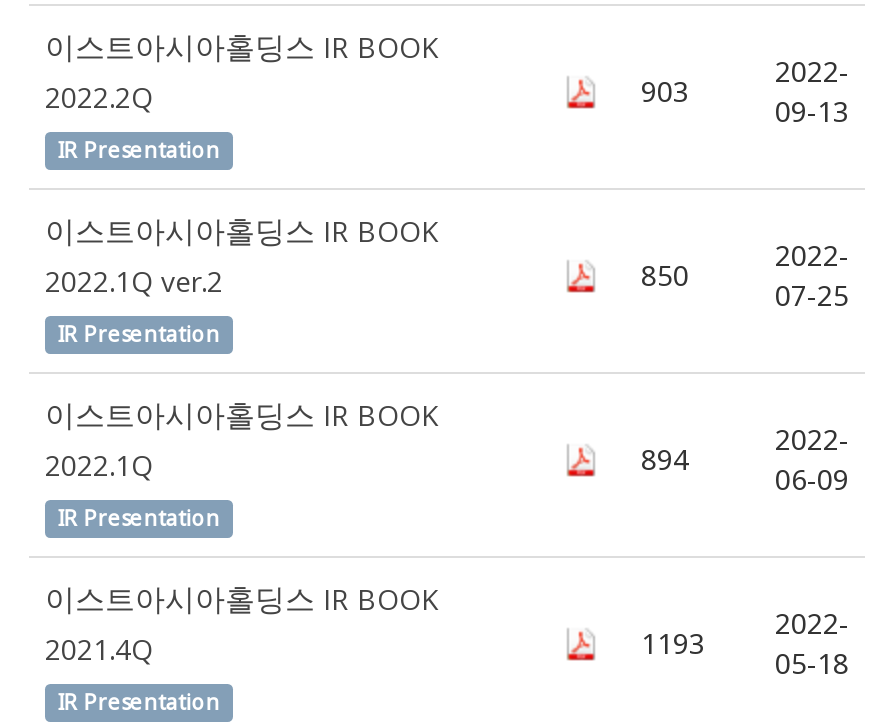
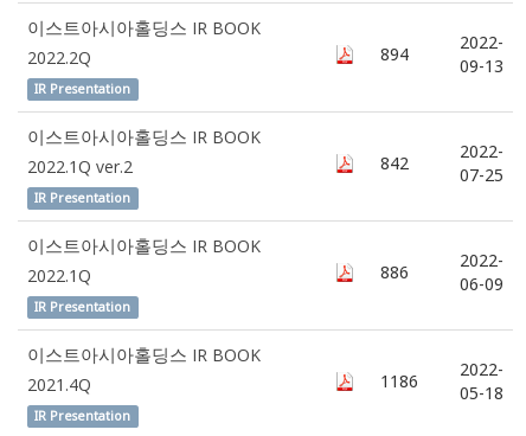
- 903
+ 894

- 850
+ 842

- 894
+ 886

- 1193
+ 1186
